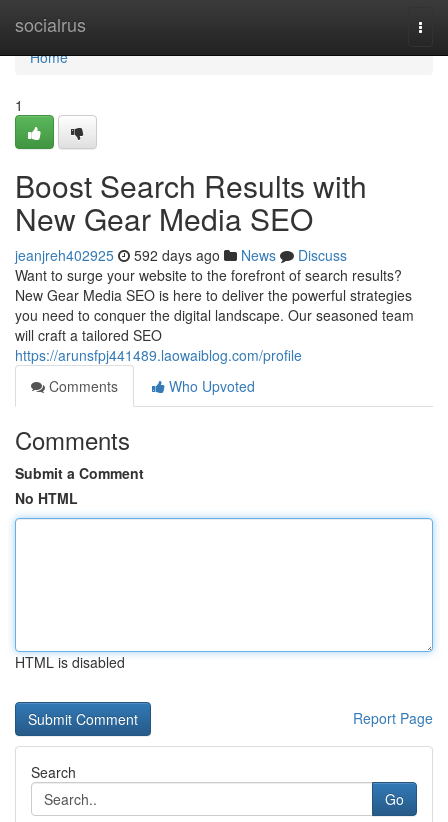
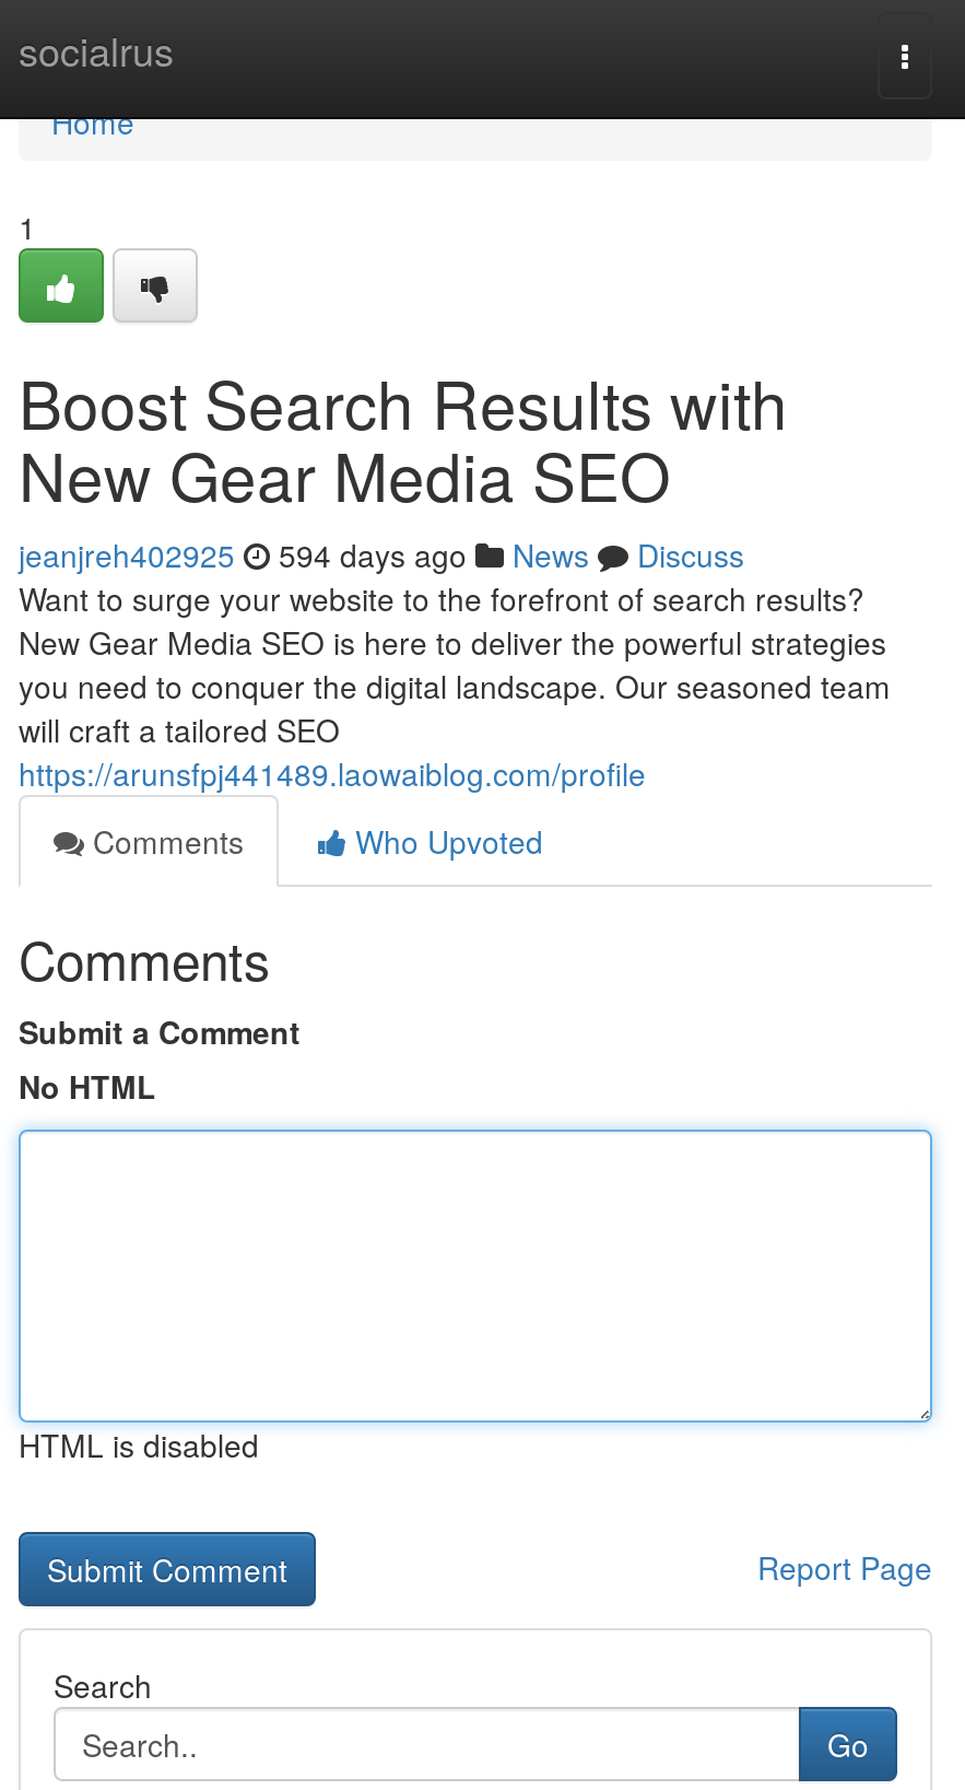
- jeanjreh402925 592 days ago News Discuss
+ jeanjreh402925 594 days ago News Discuss
